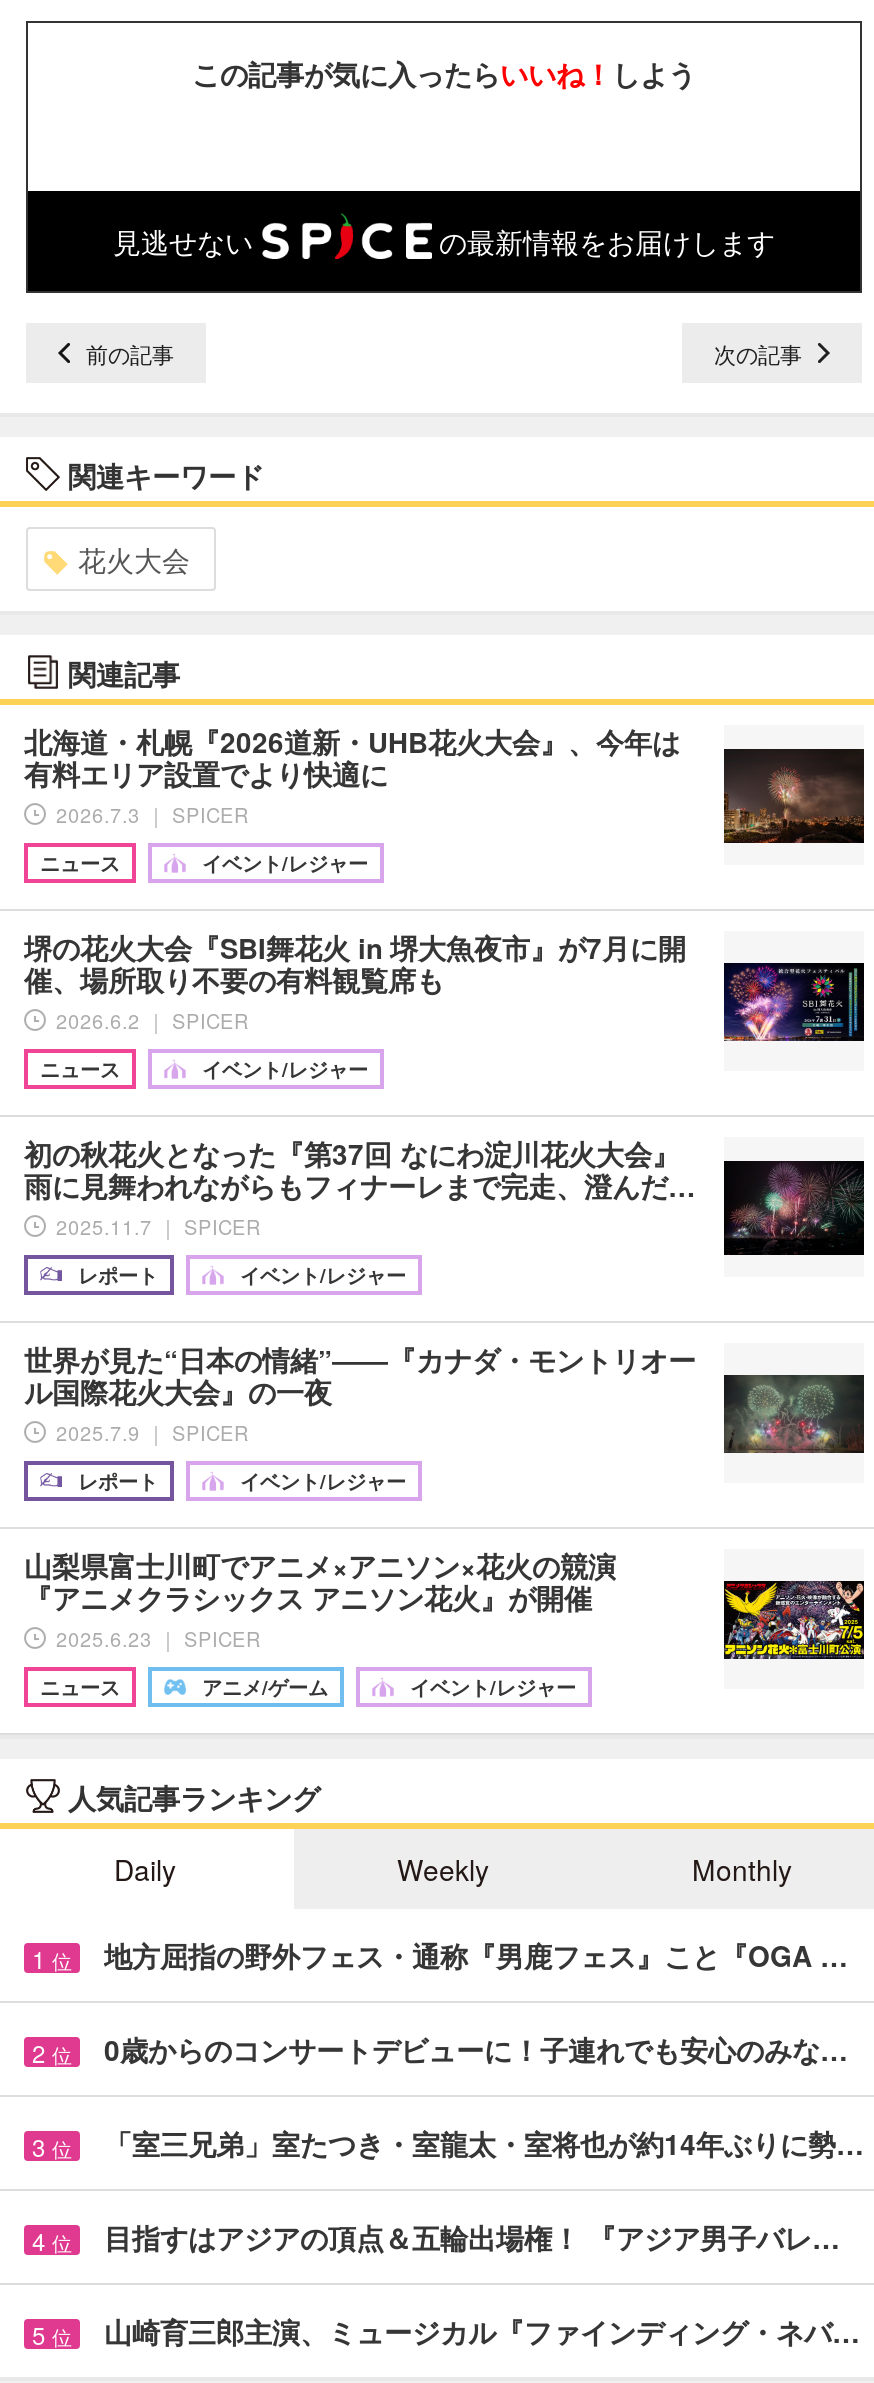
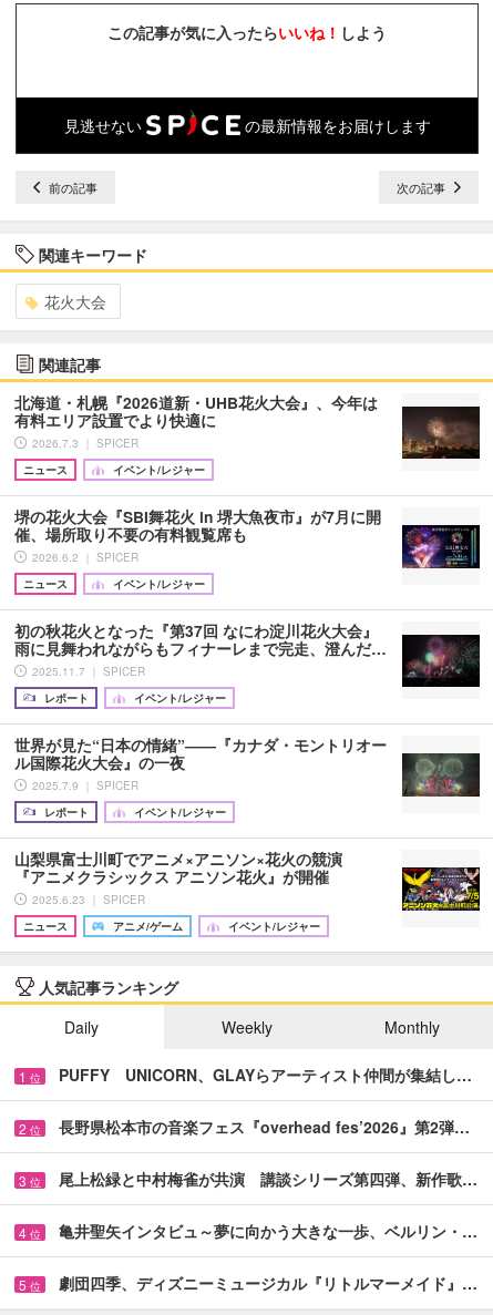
- 地方屈指の野外フェス・通称『男鹿フェス』こと『OGA …
+ PUFFY UNICORN、GLAYらアーティスト仲間が集結し…

- 0歳からのコンサートデビューに！子連れでも安心のみな…
+ 長野県松本市の音楽フェス『overhead fes’2026』第2弾…

- 「室三兄弟」室たつき・室龍太・室将也が約14年ぶりに勢…
+ 尾上松緑と中村梅雀が共演 講談シリーズ第四弾、新作歌…

- 目指すはアジアの頂点＆五輪出場権！ 『アジア男子バレ…
+ 亀井聖矢インタビュ～夢に向かう大きな一歩、ベルリン・…

- 山崎育三郎主演、ミュージカル『ファインディング・ネバ…
+ 劇団四季、ディズニーミュージカル『リトルマーメイド』…
